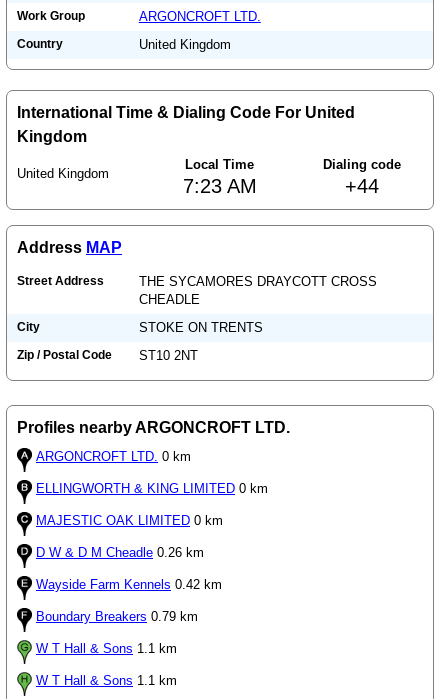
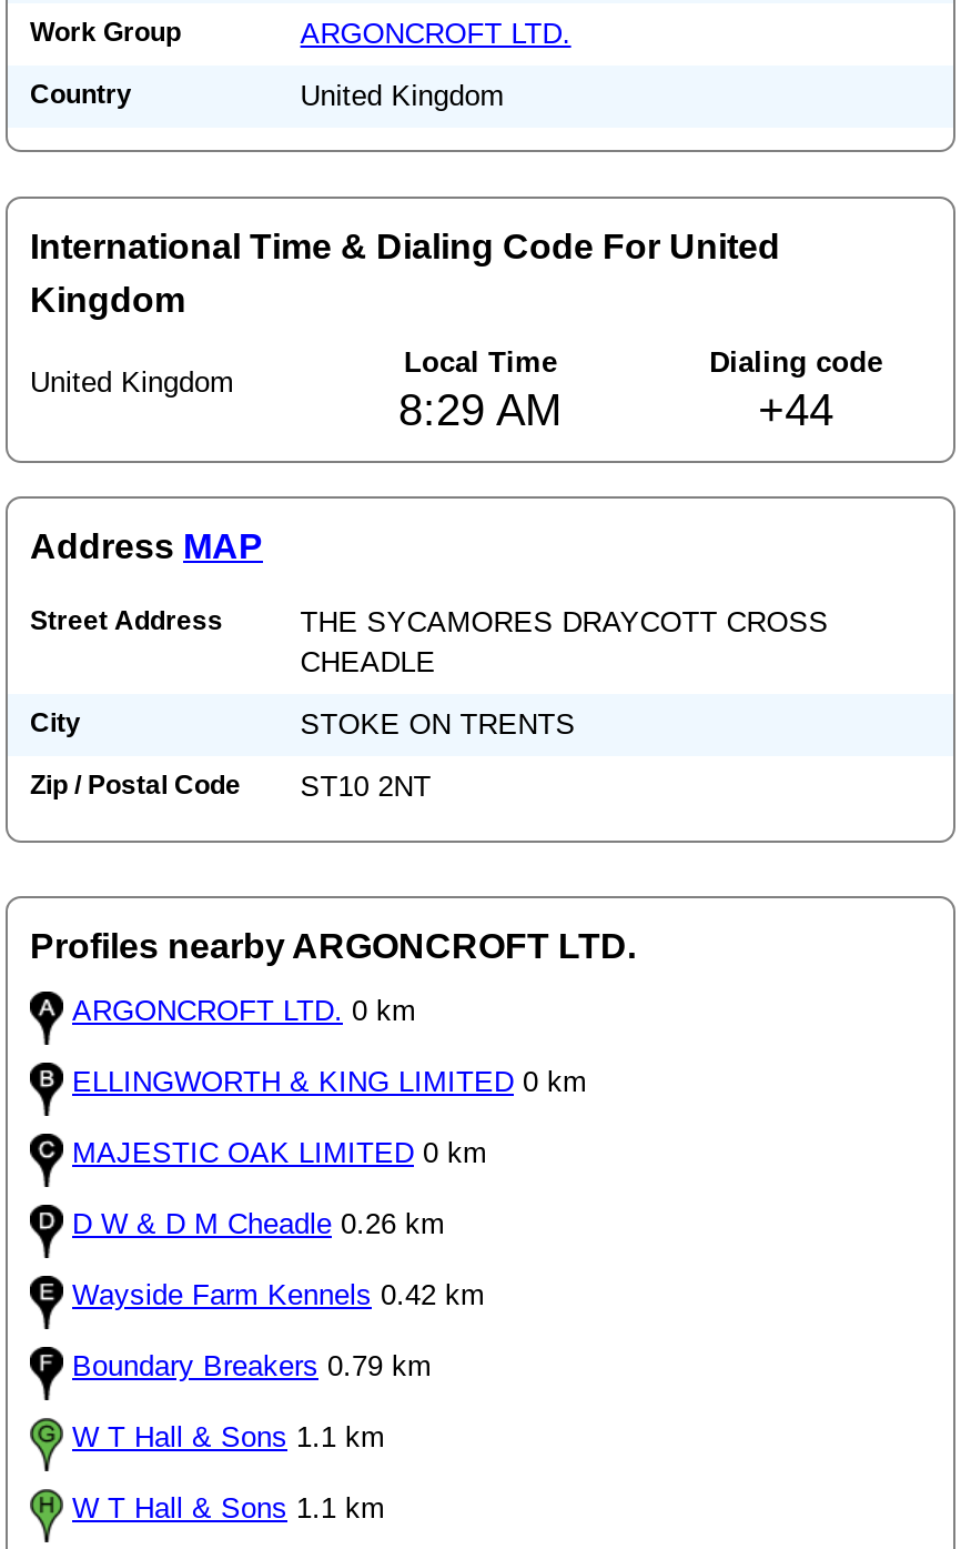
- 7:23 AM
+ 8:29 AM
